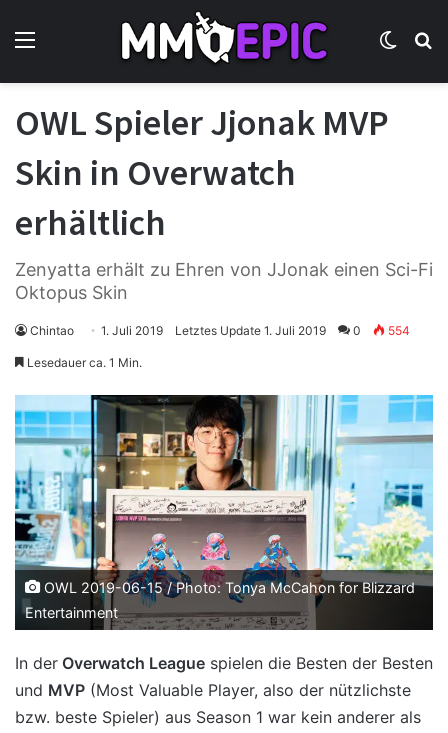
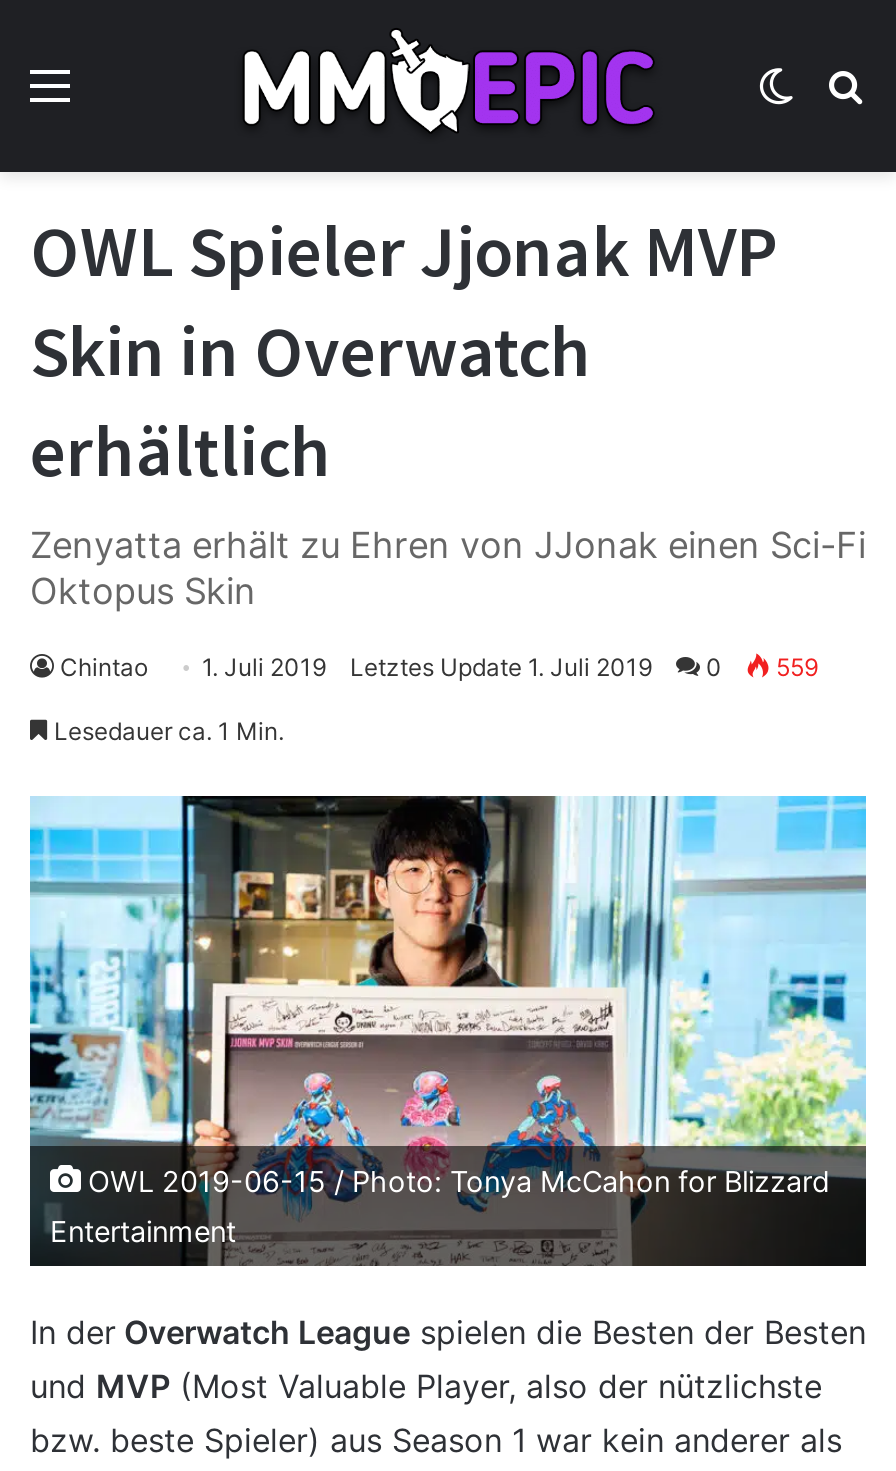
- Chintao 1. Juli 2019 Letztes Update 1. Juli 2019 0 554
+ Chintao 1. Juli 2019 Letztes Update 1. Juli 2019 0 559
